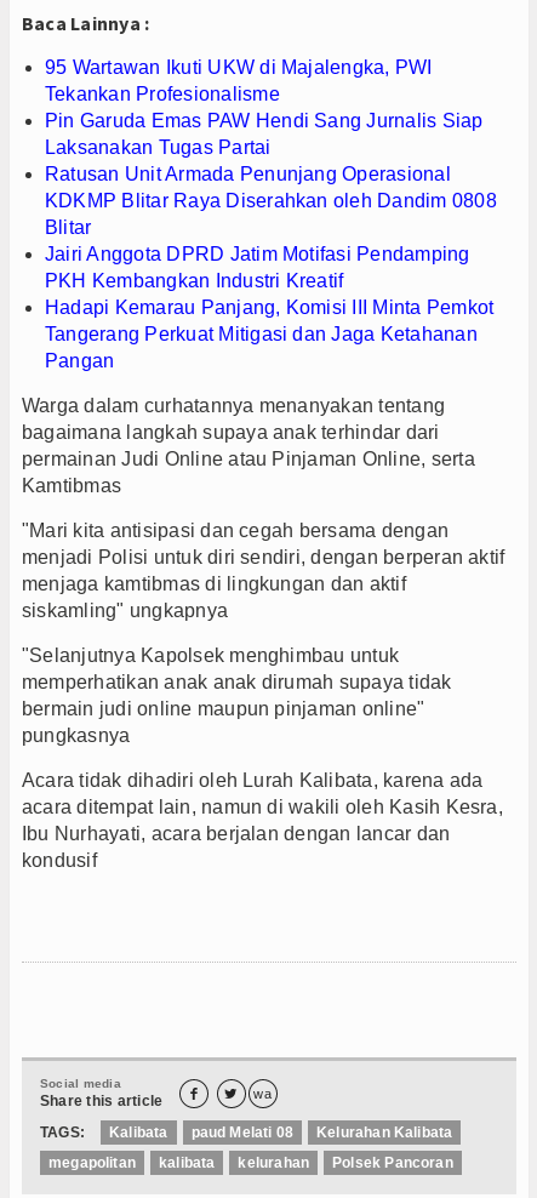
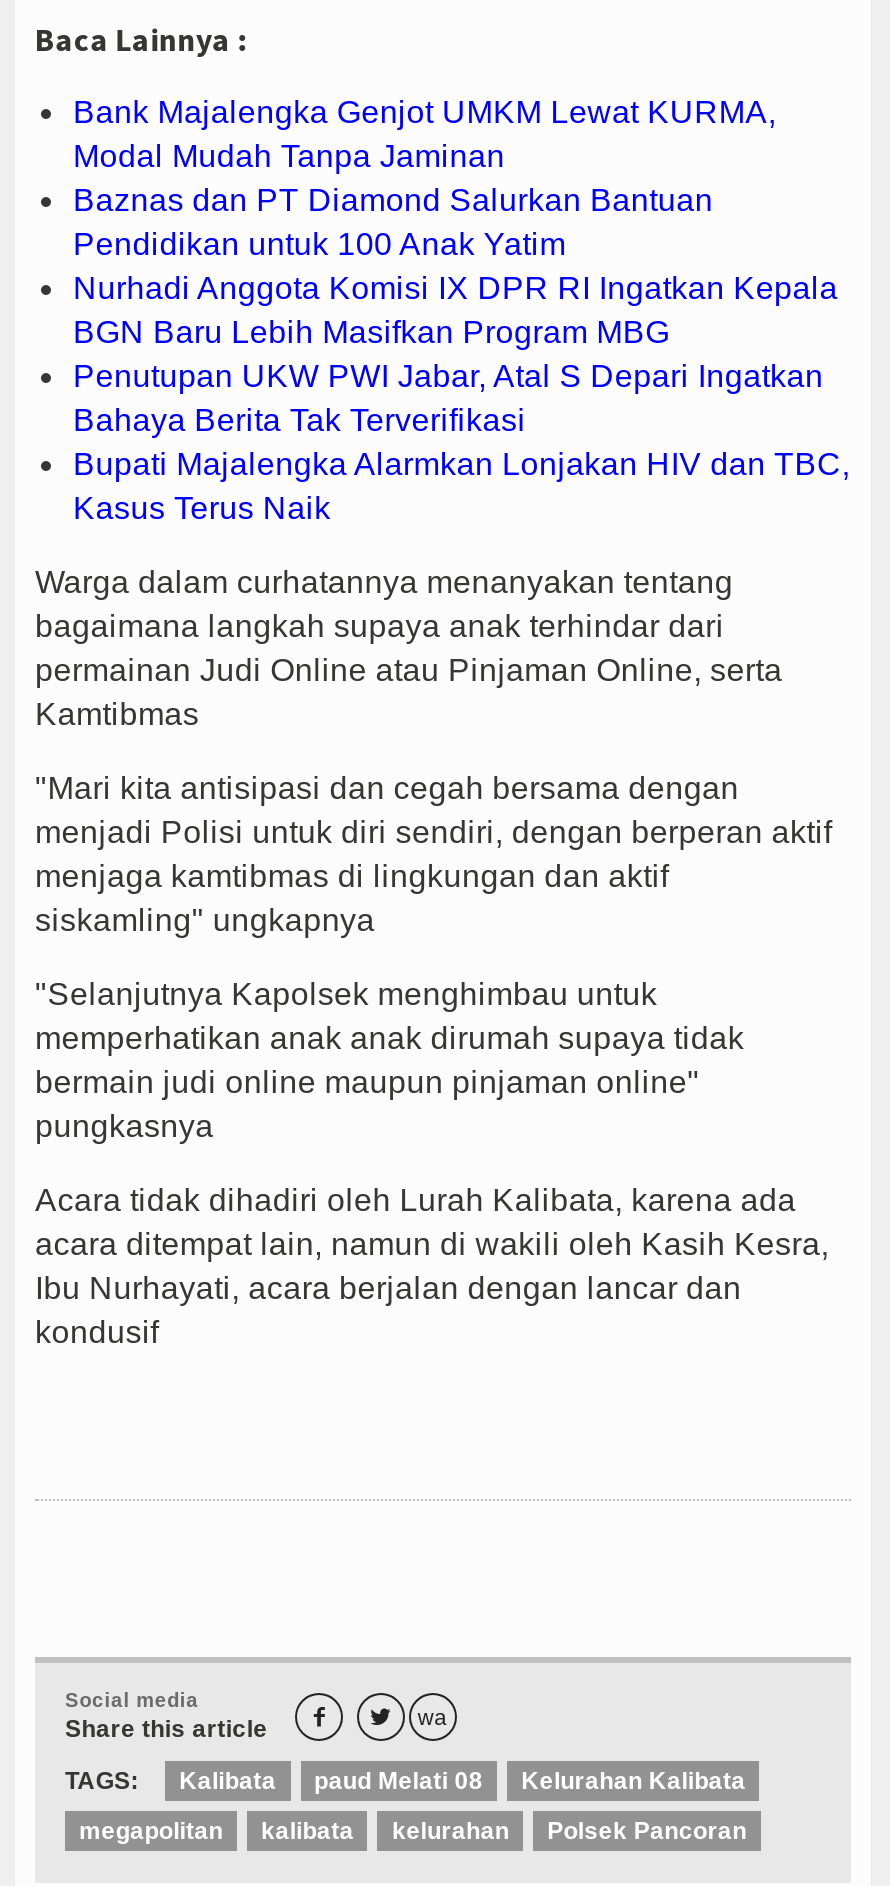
- 95 Wartawan Ikuti UKW di Majalengka, PWI
- Tekankan Profesionalisme
- Pin Garuda Emas PAW Hendi Sang Jurnalis Siap
- Laksanakan Tugas Partai
- Ratusan Unit Armada Penunjang Operasional
- KDKMP Blitar Raya Diserahkan oleh Dandim 0808
- Blitar
- Jairi Anggota DPRD Jatim Motifasi Pendamping
- PKH Kembangkan Industri Kreatif
- Hadapi Kemarau Panjang, Komisi III Minta Pemkot
- Tangerang Perkuat Mitigasi dan Jaga Ketahanan
- Pangan
+ Bank Majalengka Genjot UMKM Lewat KURMA,
+ Modal Mudah Tanpa Jaminan
+ Baznas dan PT Diamond Salurkan Bantuan
+ Pendidikan untuk 100 Anak Yatim
+ Nurhadi Anggota Komisi IX DPR RI Ingatkan Kepala
+ BGN Baru Lebih Masifkan Program MBG
+ Penutupan UKW PWI Jabar, Atal S Depari Ingatkan
+ Bahaya Berita Tak Terverifikasi
+ Bupati Majalengka Alarmkan Lonjakan HIV dan TBC,
+ Kasus Terus Naik
